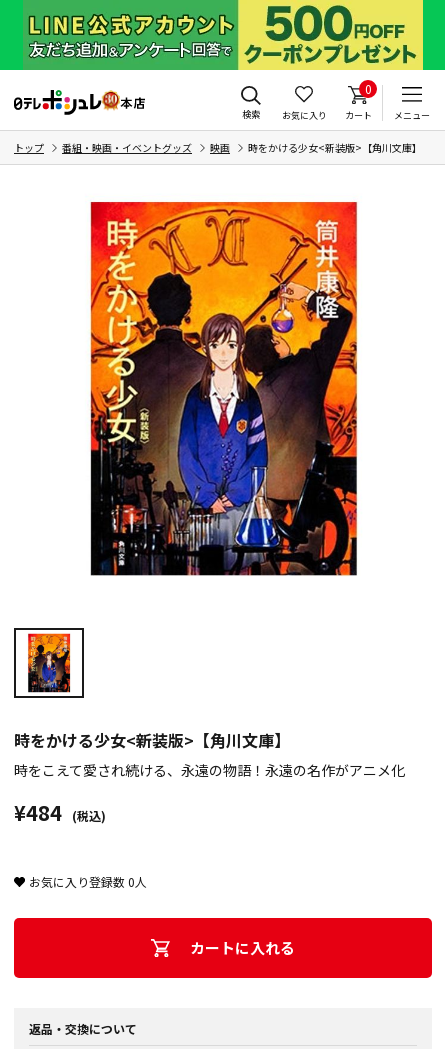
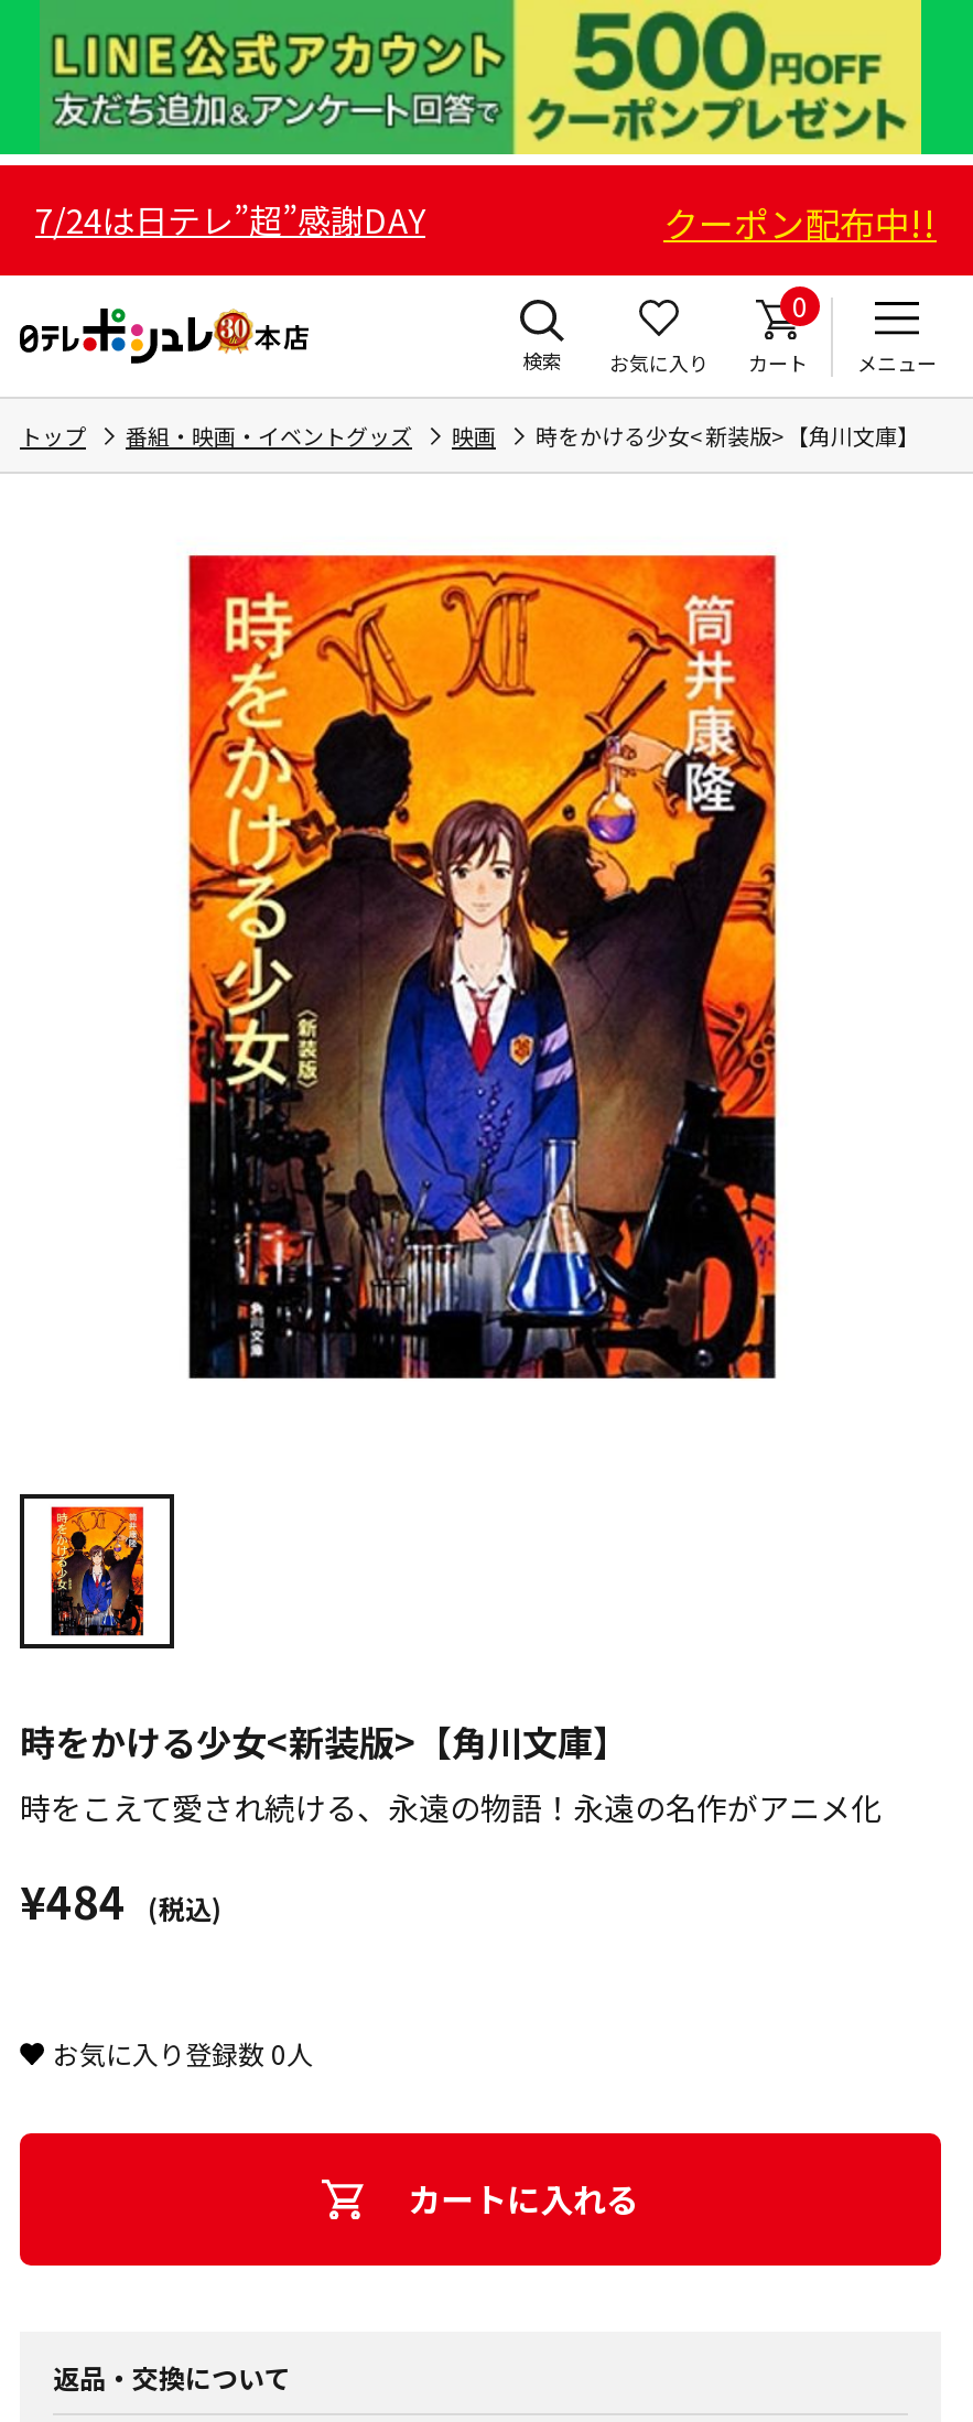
+ 7/24は日テレ”超”感謝DAY
+ クーポン配布中!!
